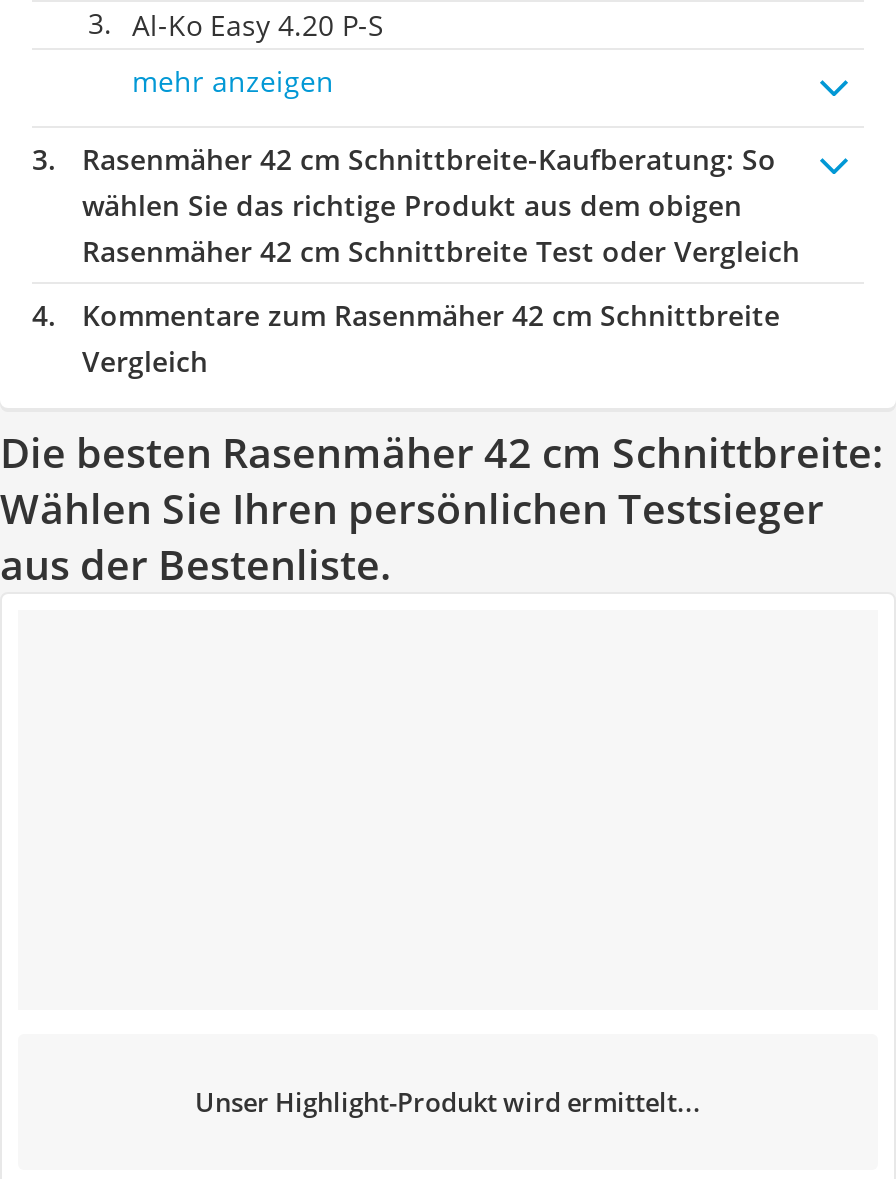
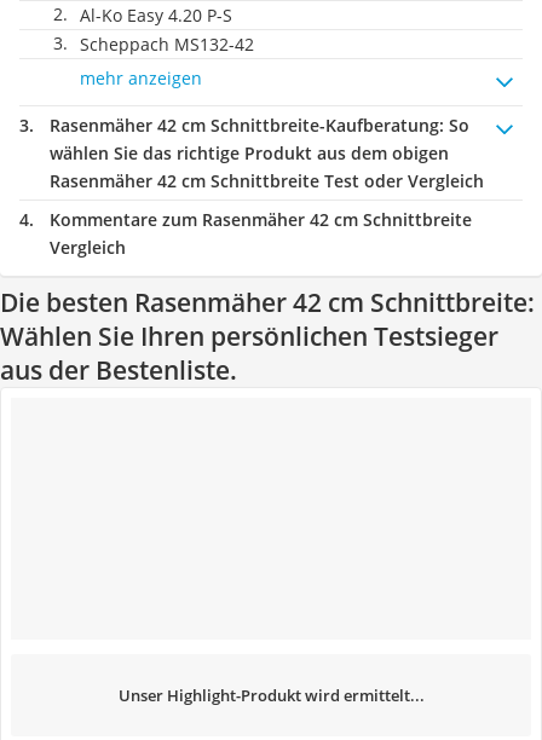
+ Scheppach MS132-42
